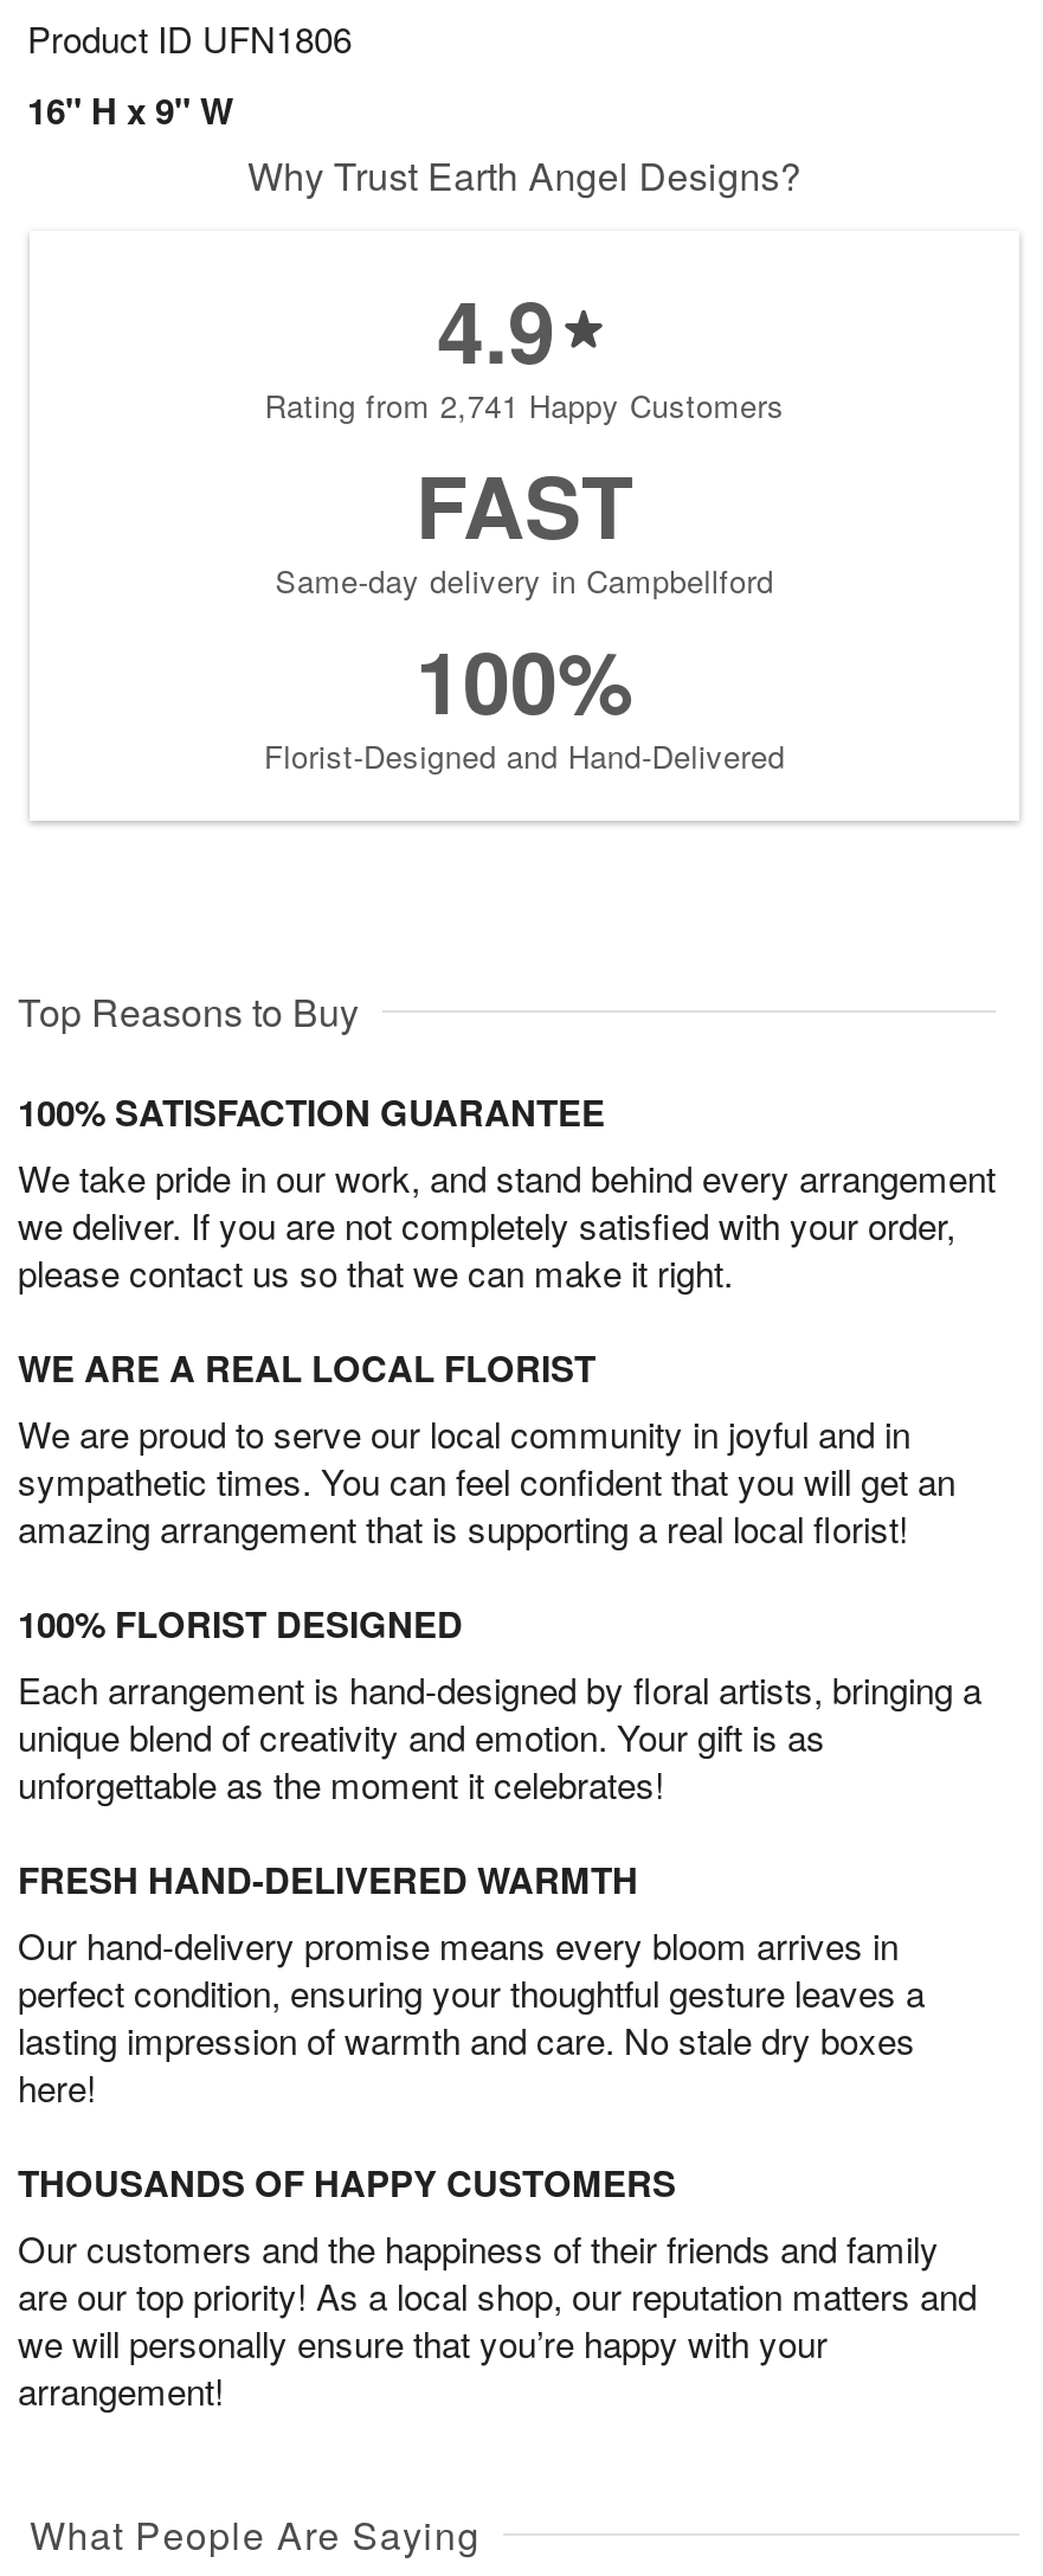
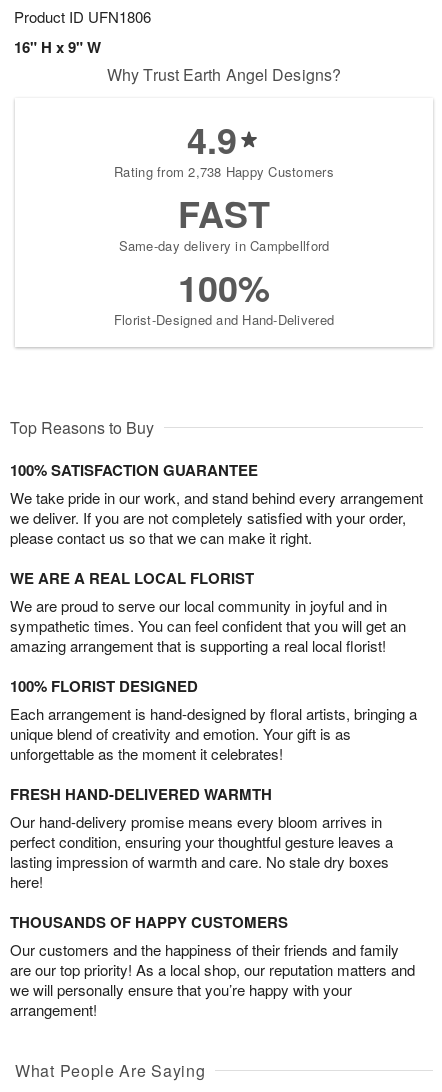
- Rating from 2,741 Happy Customers
+ Rating from 2,738 Happy Customers
